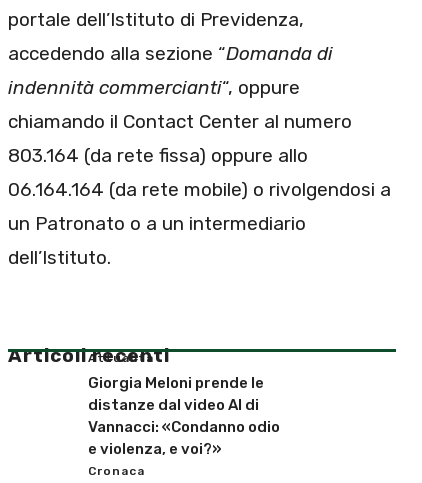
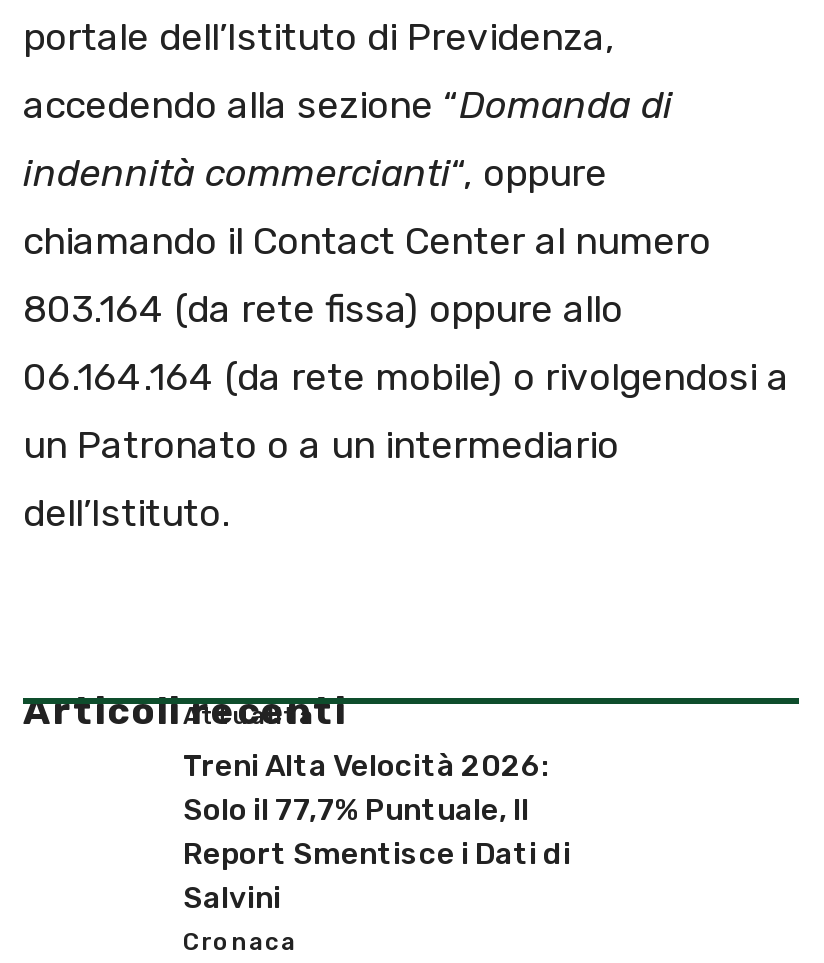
- Giorgia Meloni prende le
- distanze dal video AI di
- Vannacci: «Condanno odio
- e violenza, e voi?»
+ Treni Alta Velocità 2026:
+ Solo il 77,7% Puntuale, Il
+ Report Smentisce i Dati di
+ Salvini
